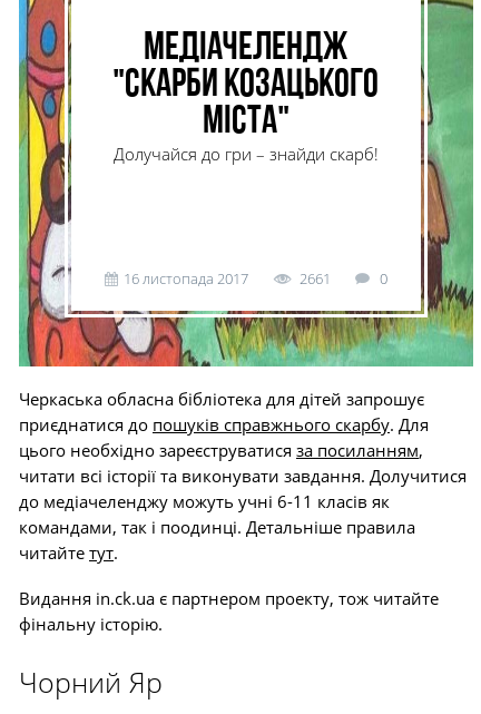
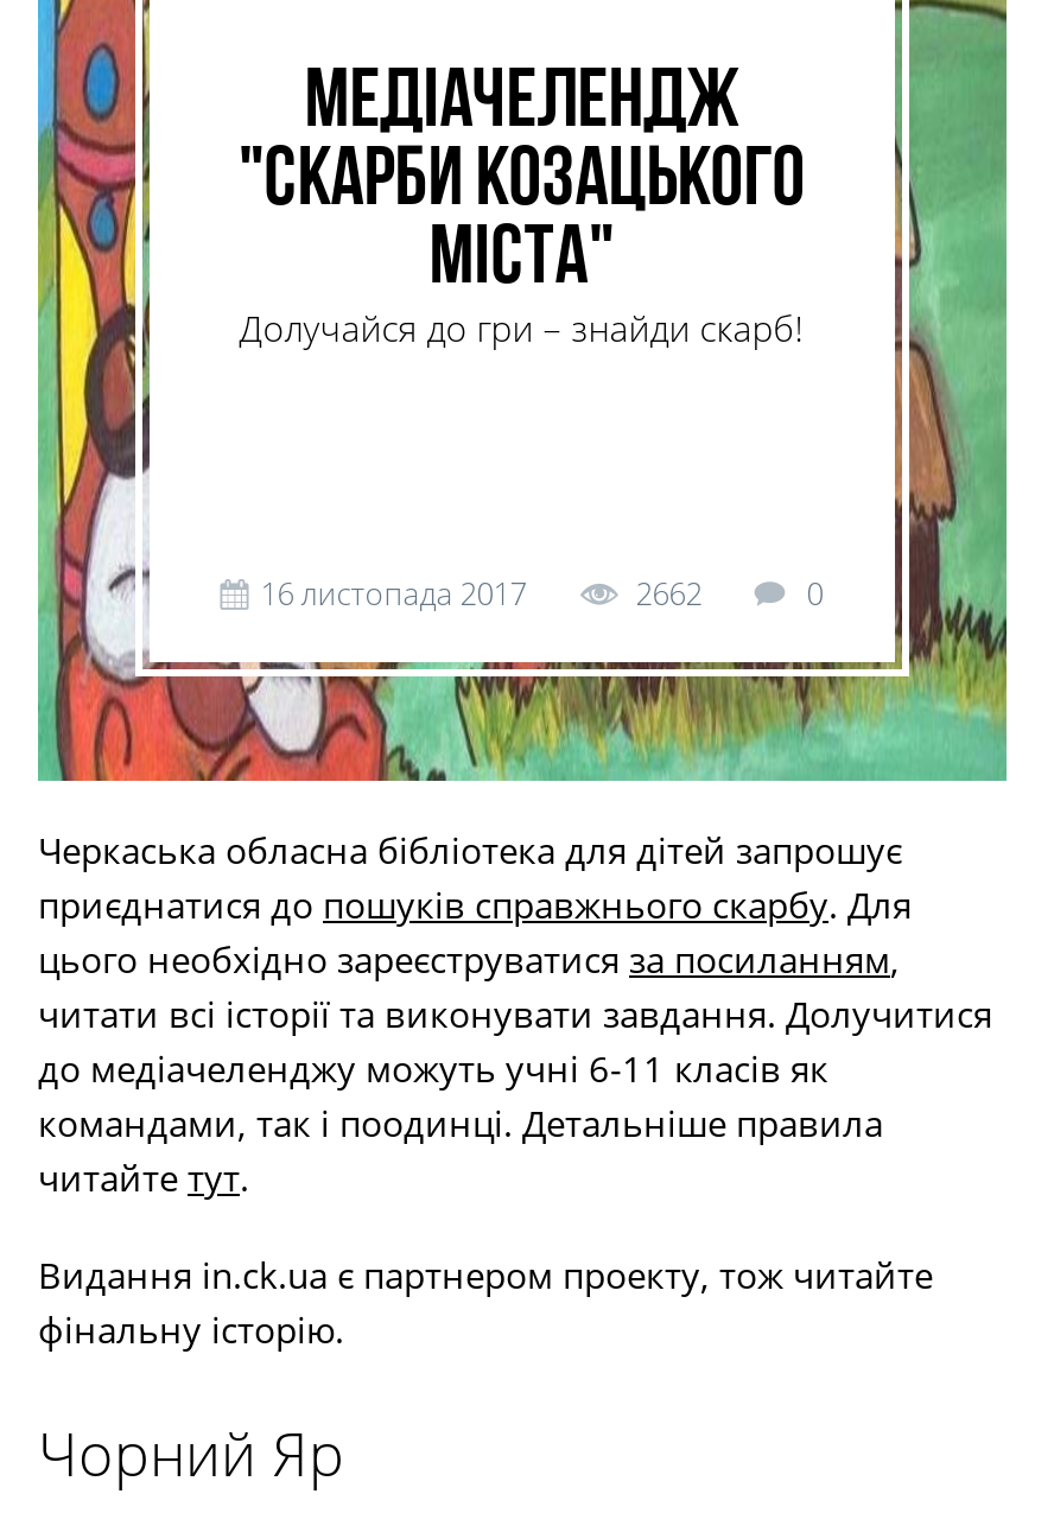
- 2661
+ 2662
